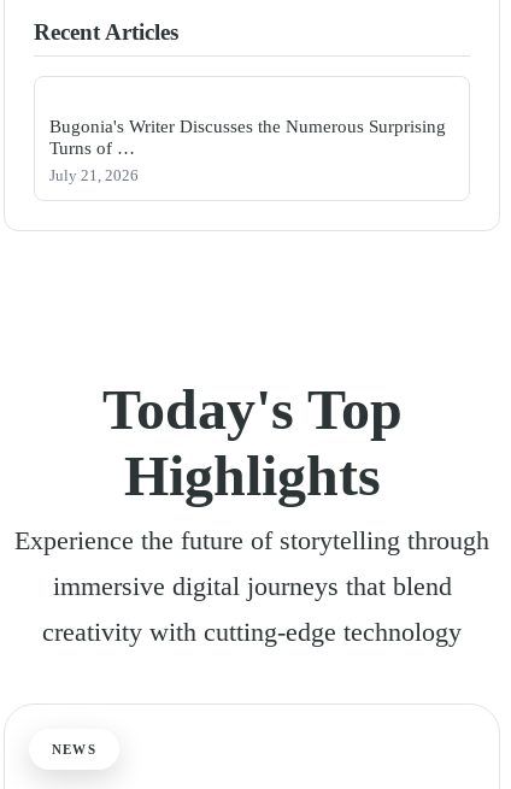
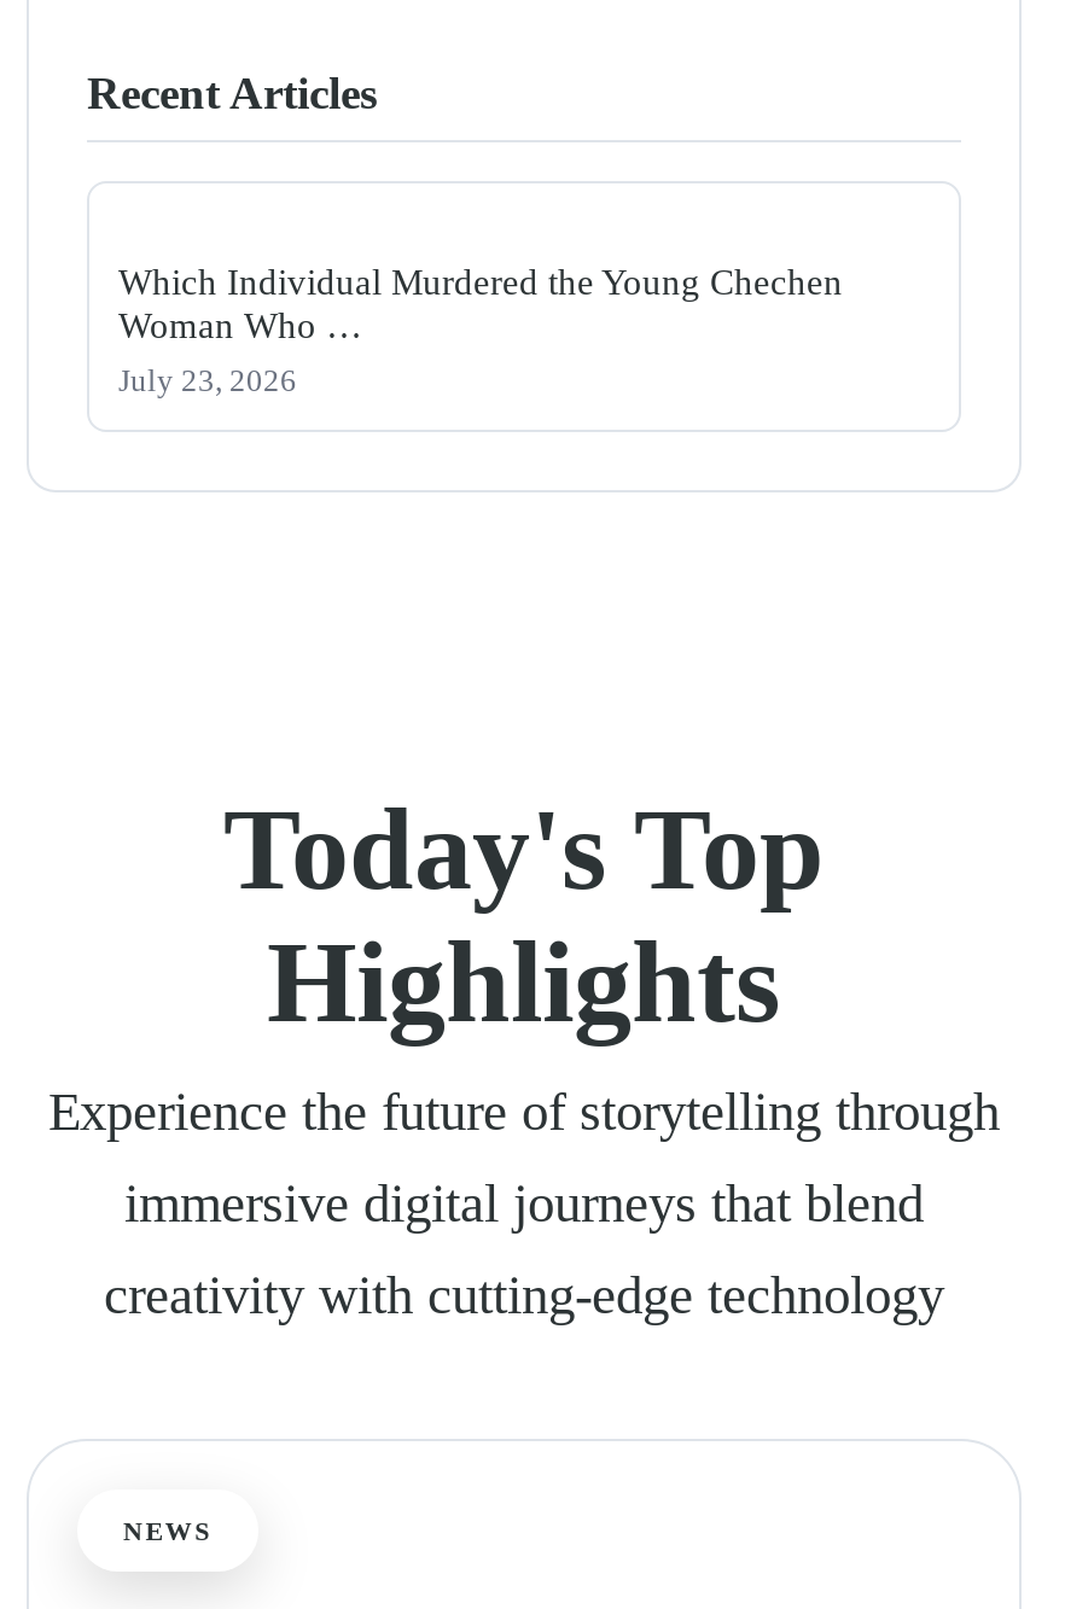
- Bugonia's Writer Discusses the Numerous Surprising
- Turns of …
+ Which Individual Murdered the Young Chechen
+ Woman Who …

- July 21, 2026
+ July 23, 2026
